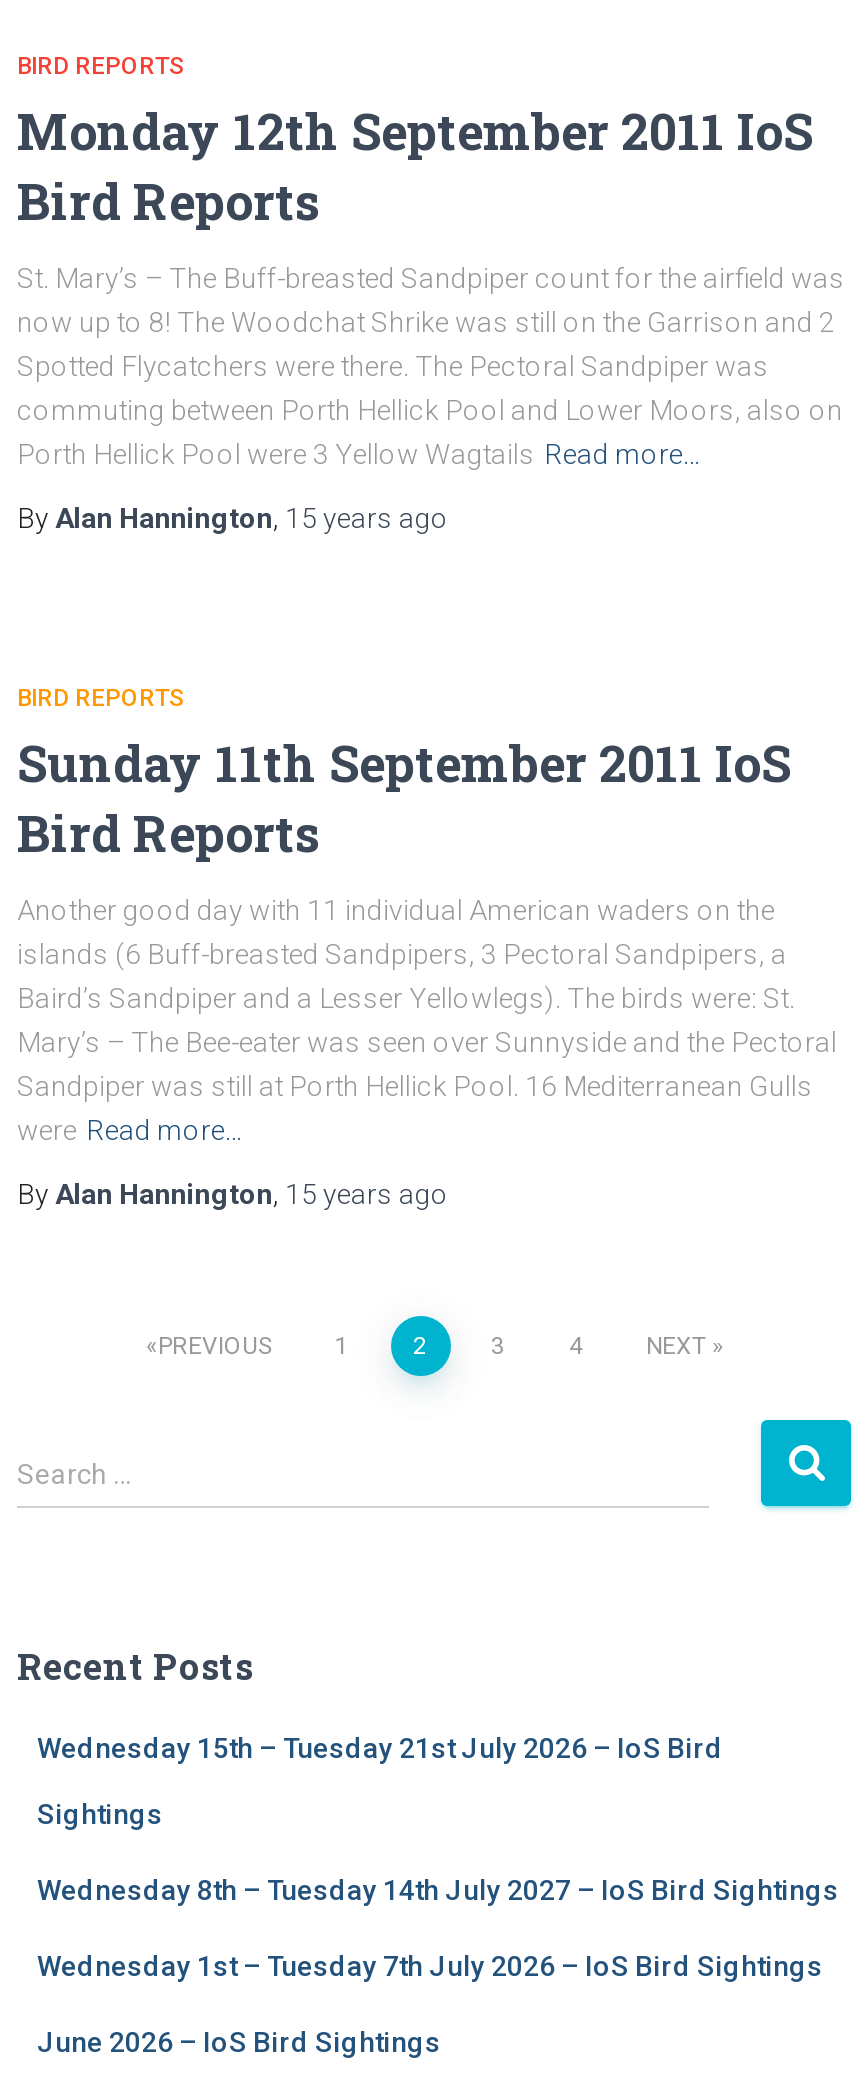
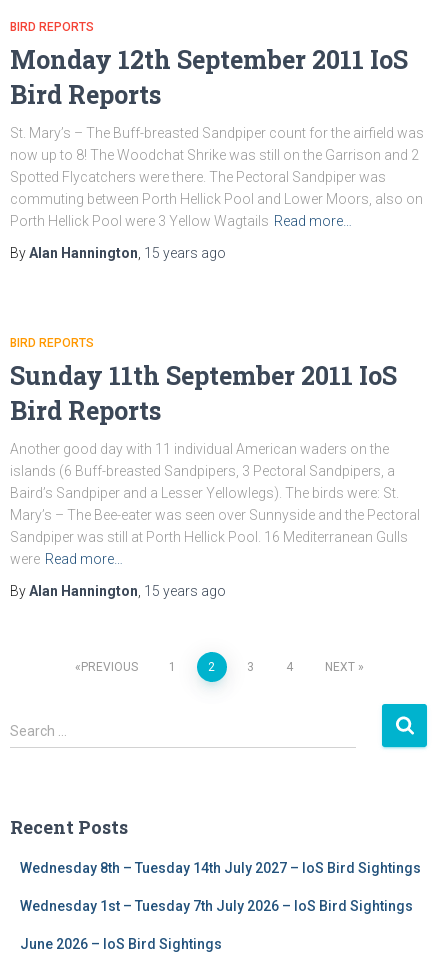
- Wednesday 15th – Tuesday 21st July 2026 – IoS Bird
- Sightings
